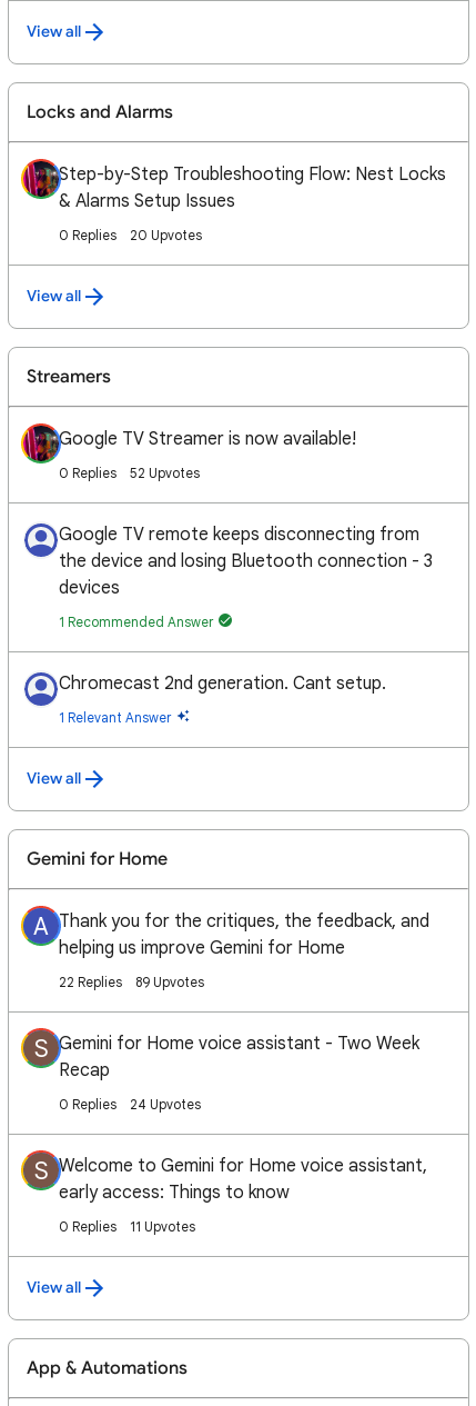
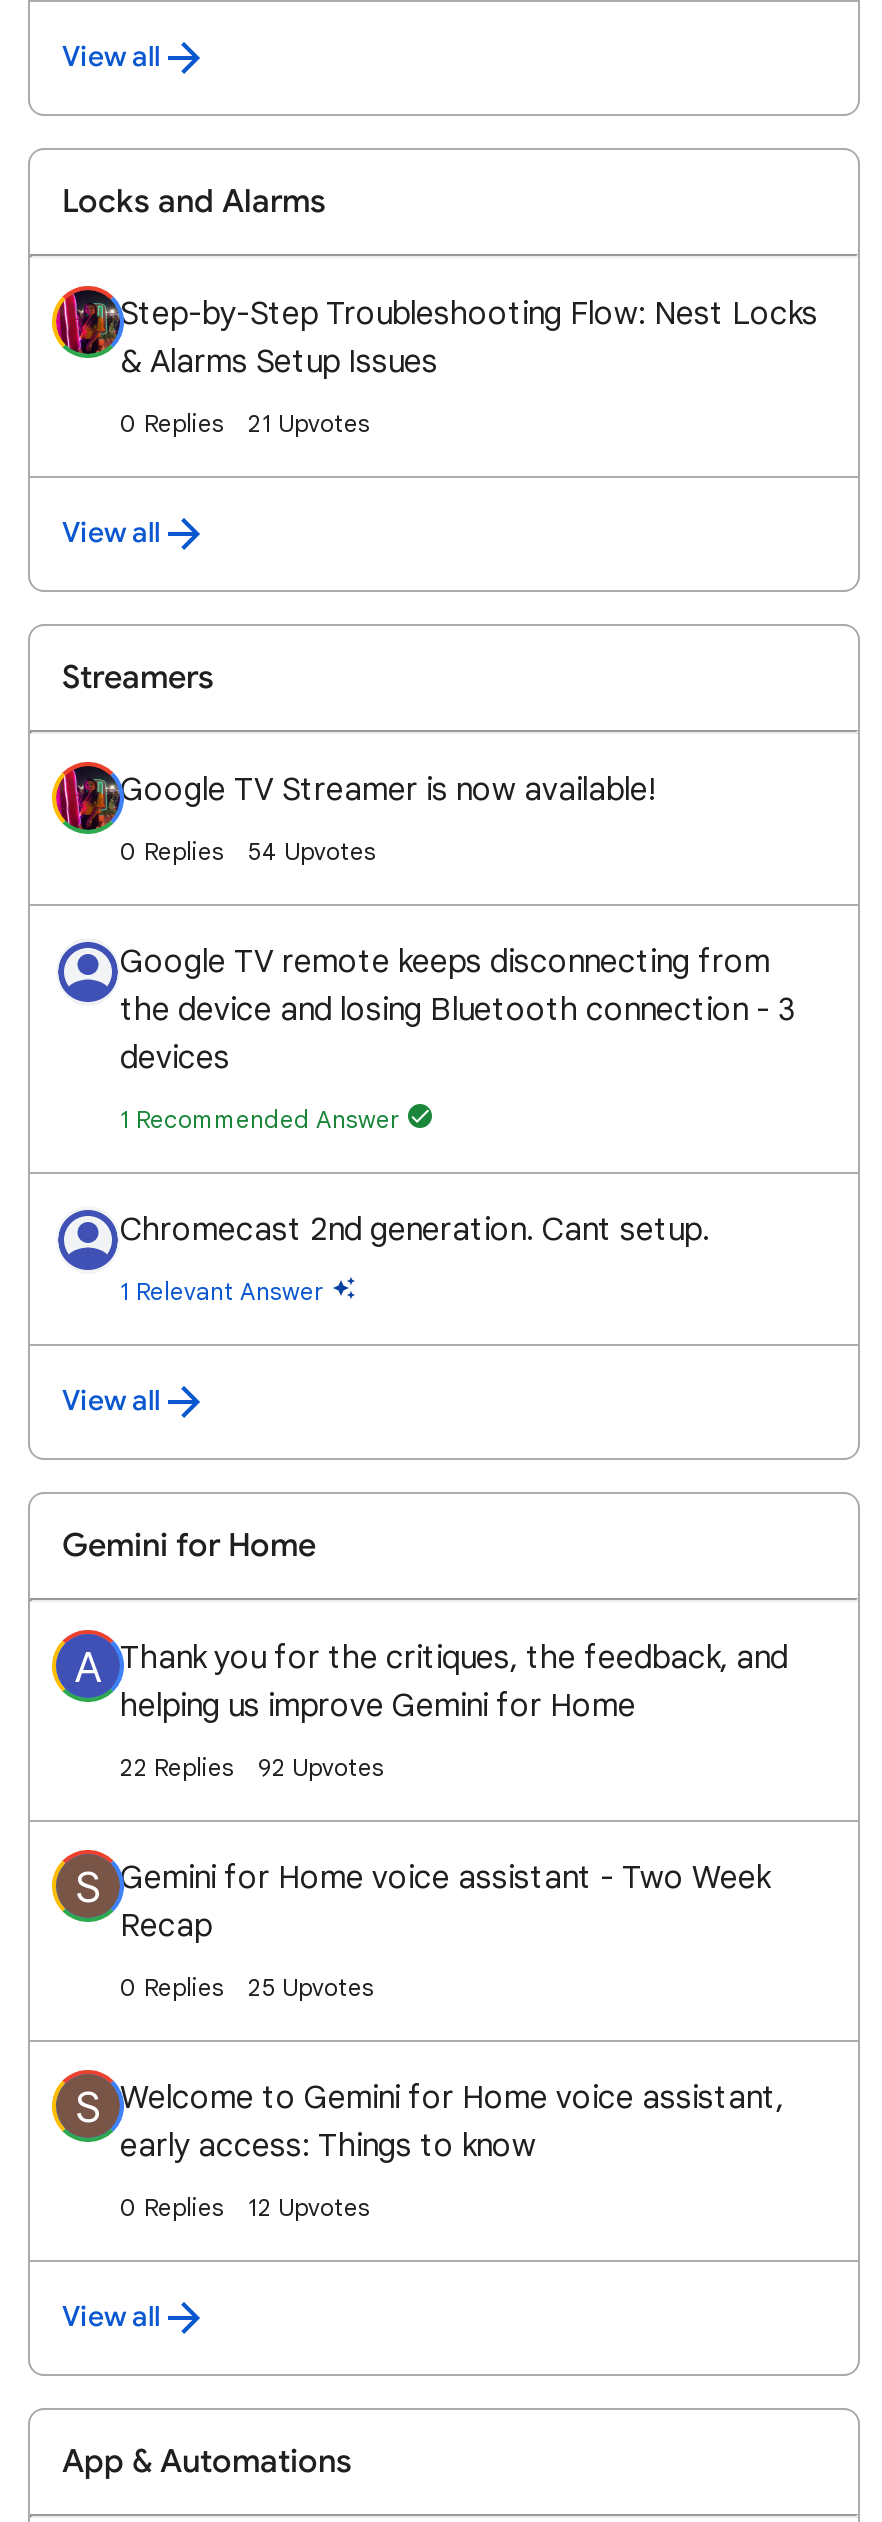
- 20 Upvotes
+ 21 Upvotes

- 52 Upvotes
+ 54 Upvotes

- 22 Replies 89 Upvotes
+ 22 Replies 92 Upvotes

- 24 Upvotes
+ 25 Upvotes

- 11 Upvotes
+ 12 Upvotes
